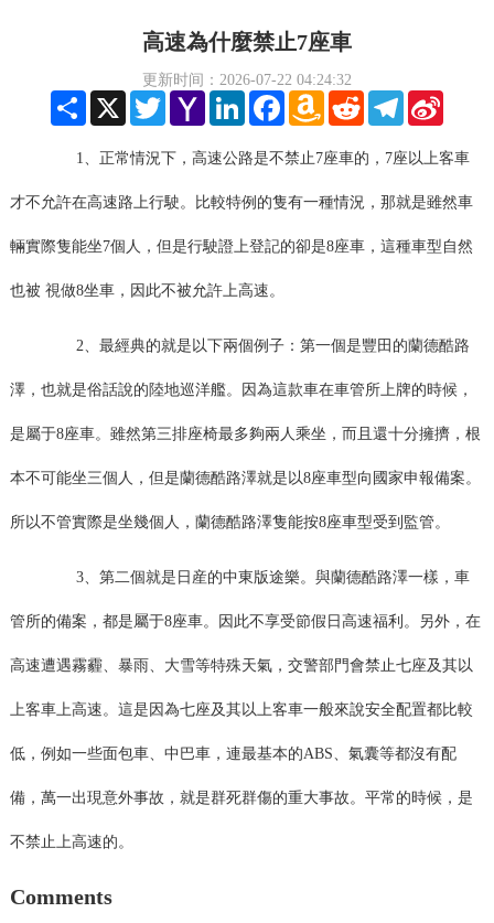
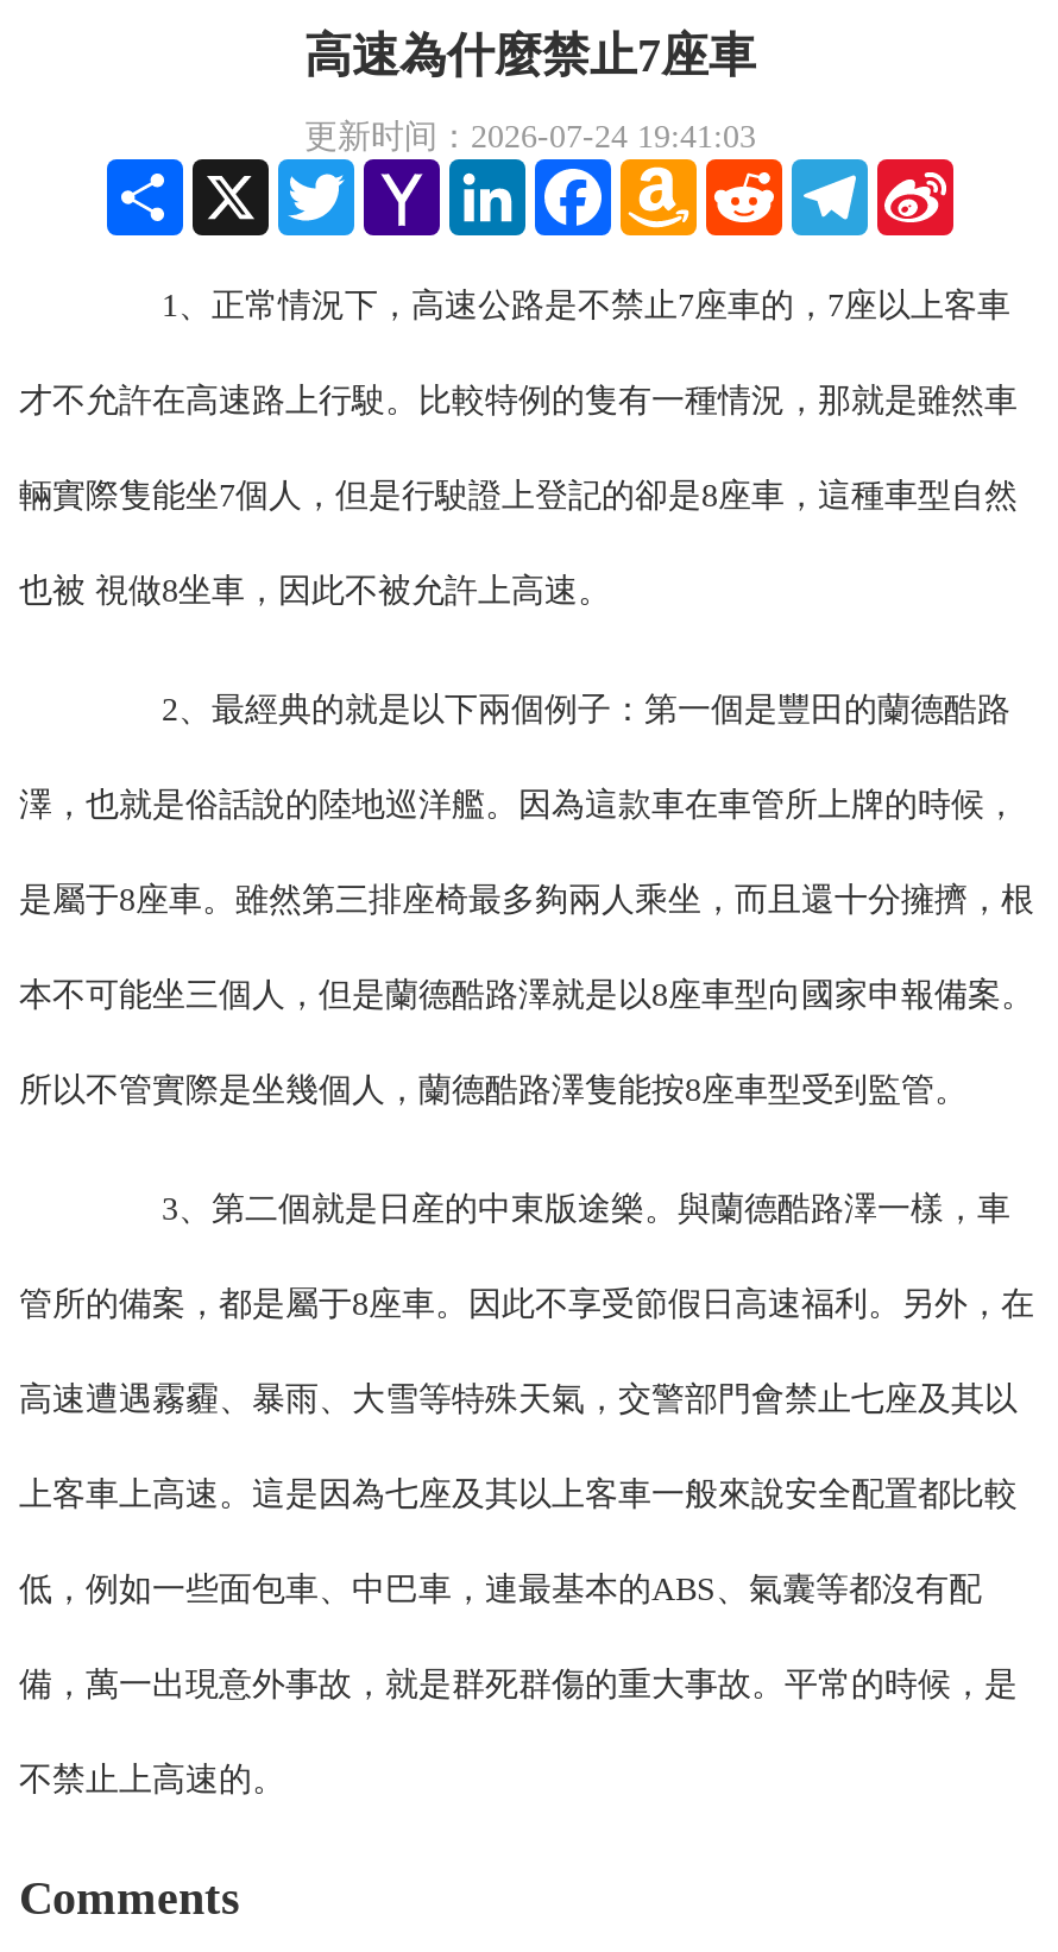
- 更新时间：2026-07-22 04:24:32
+ 更新时间：2026-07-24 19:41:03
